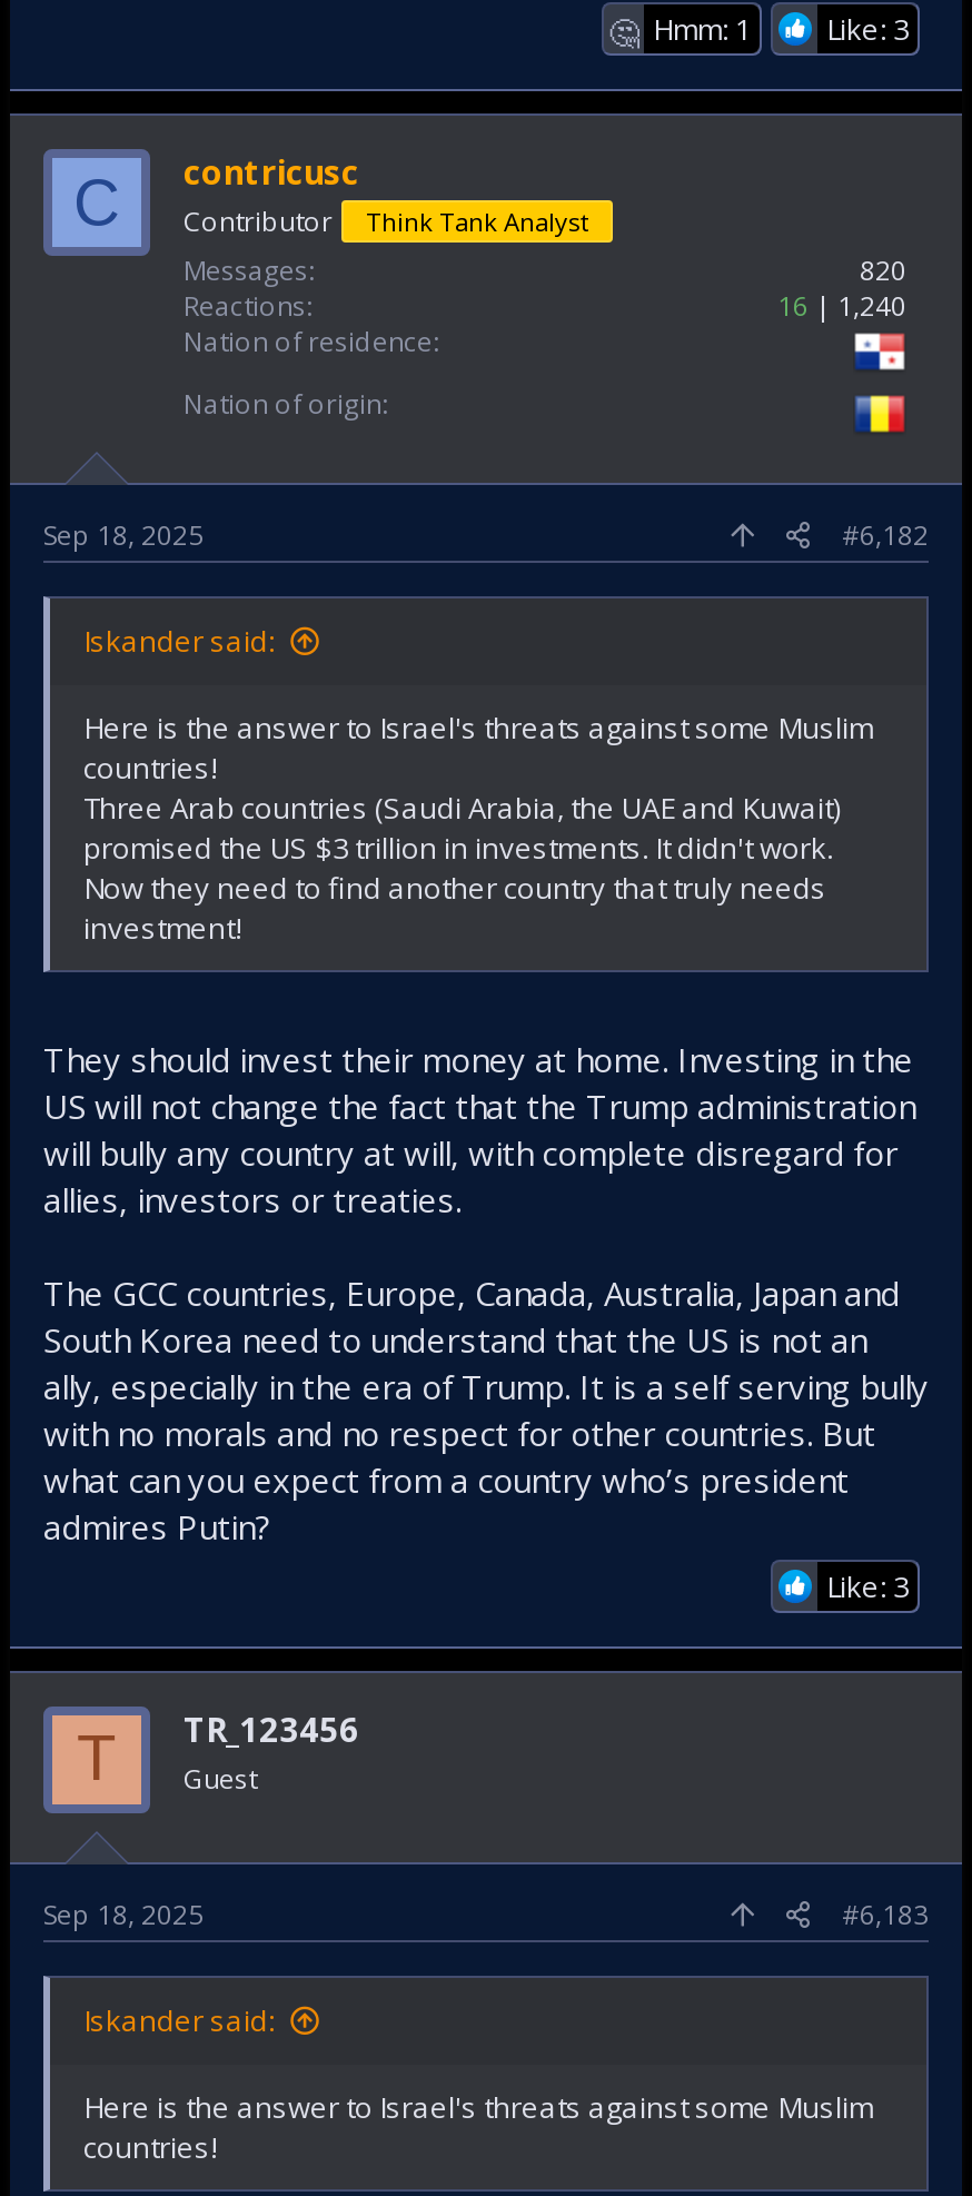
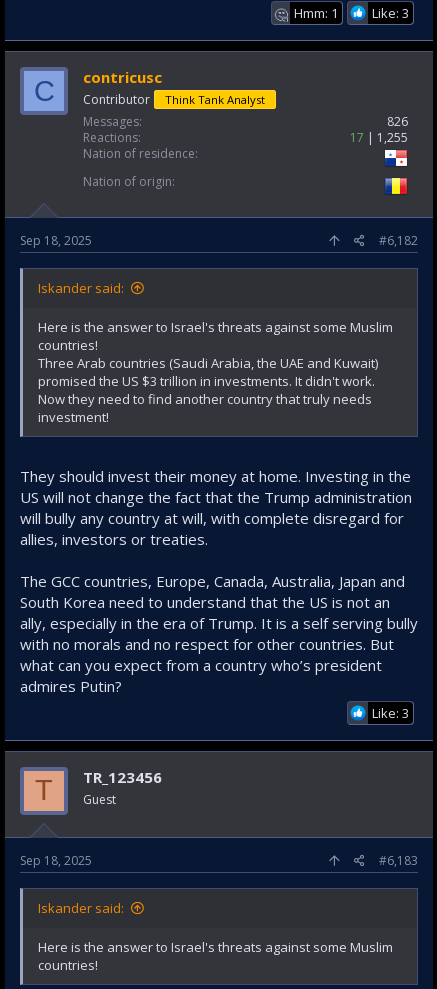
- 820
+ 826

- 16
+ 17

- 1,240
+ 1,255
